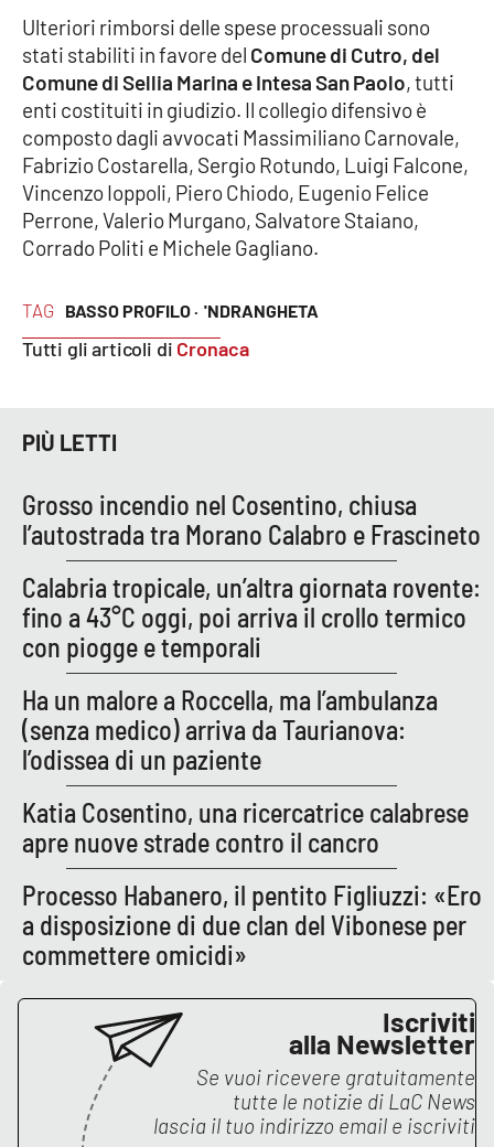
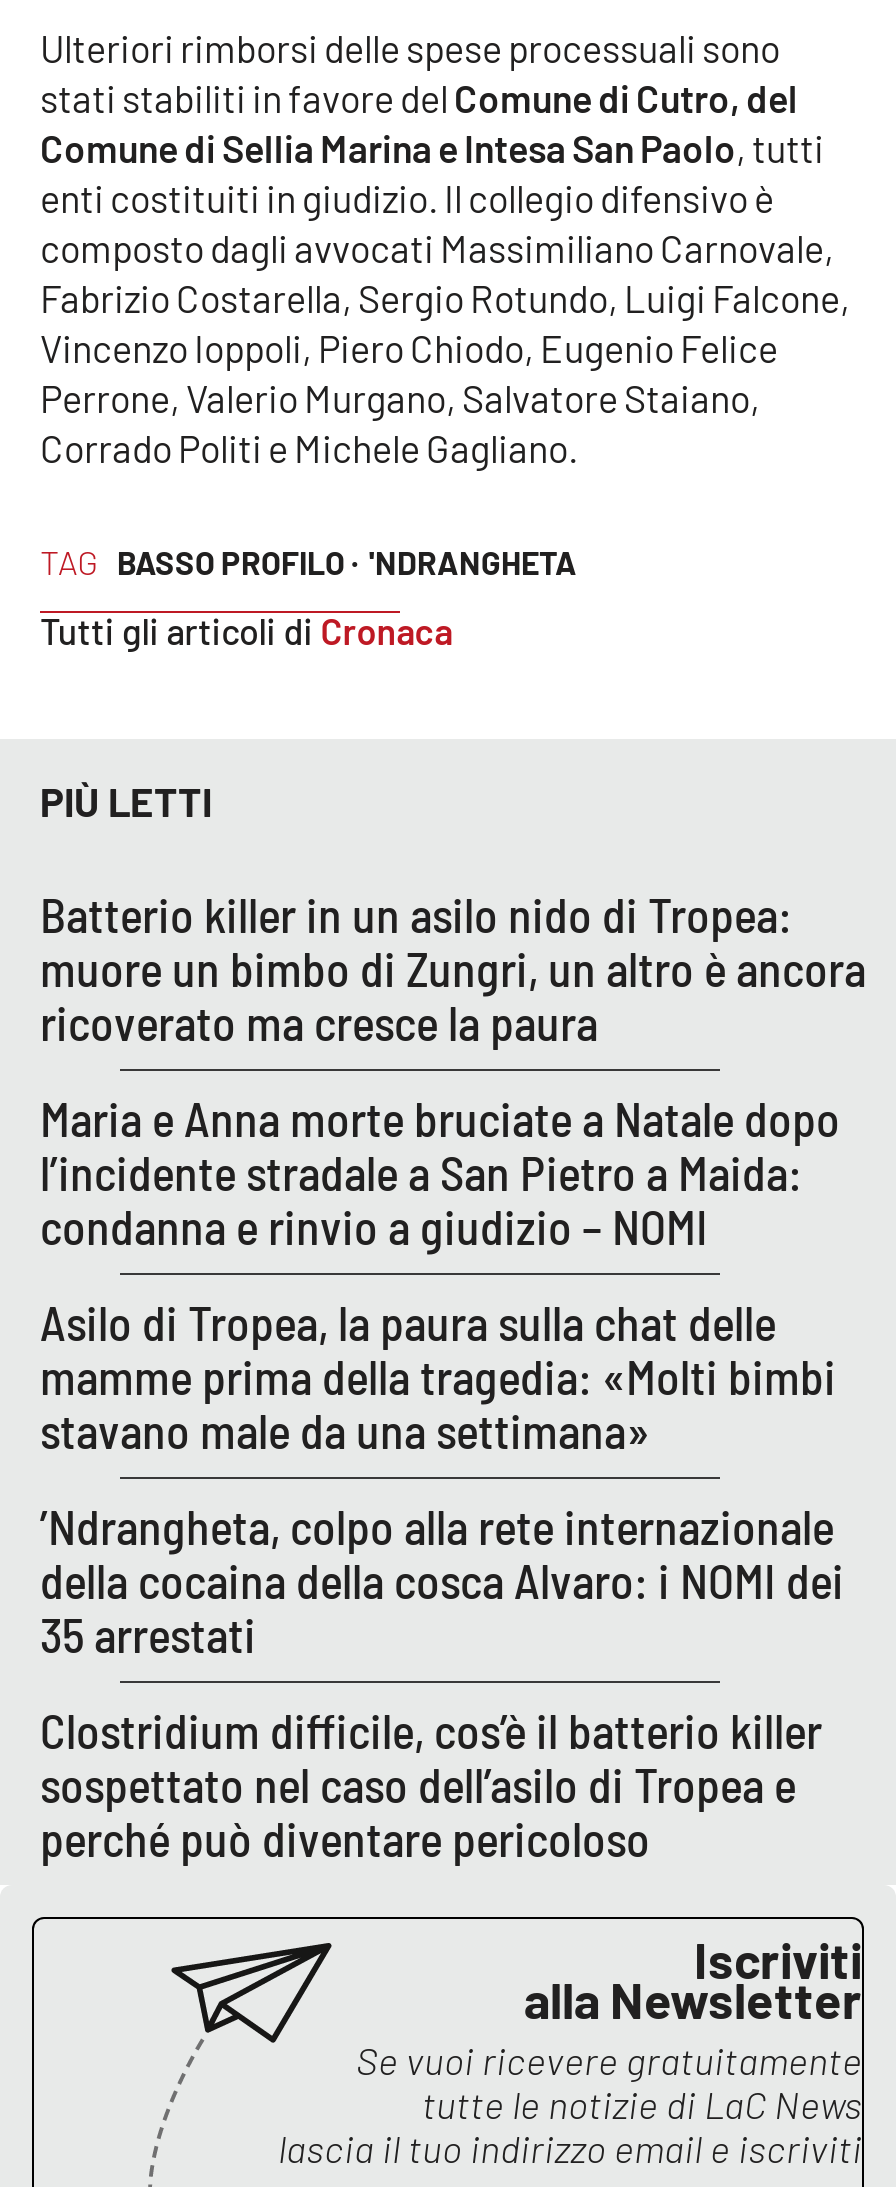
- Grosso incendio nel Cosentino, chiusa
- l’autostrada tra Morano Calabro e Frascineto
+ Batterio killer in un asilo nido di Tropea:
+ muore un bimbo di Zungri, un altro è ancora
+ ricoverato ma cresce la paura

- Calabria tropicale, un’altra giornata rovente:
- fino a 43°C oggi, poi arriva il crollo termico
- con piogge e temporali
+ Maria e Anna morte bruciate a Natale dopo
+ l’incidente stradale a San Pietro a Maida:
+ condanna e rinvio a giudizio – NOMI

- Ha un malore a Roccella, ma l’ambulanza
- (senza medico) arriva da Taurianova:
- l’odissea di un paziente
+ Asilo di Tropea, la paura sulla chat delle
+ mamme prima della tragedia: «Molti bimbi
+ stavano male da una settimana»

- Katia Cosentino, una ricercatrice calabrese
- apre nuove strade contro il cancro
+ ’Ndrangheta, colpo alla rete internazionale
+ della cocaina della cosca Alvaro: i NOMI dei
+ 35 arrestati

- Processo Habanero, il pentito Figliuzzi: «Ero
- a disposizione di due clan del Vibonese per
- commettere omicidi»
+ Clostridium difficile, cos’è il batterio killer
+ sospettato nel caso dell’asilo di Tropea e
+ perché può diventare pericoloso
